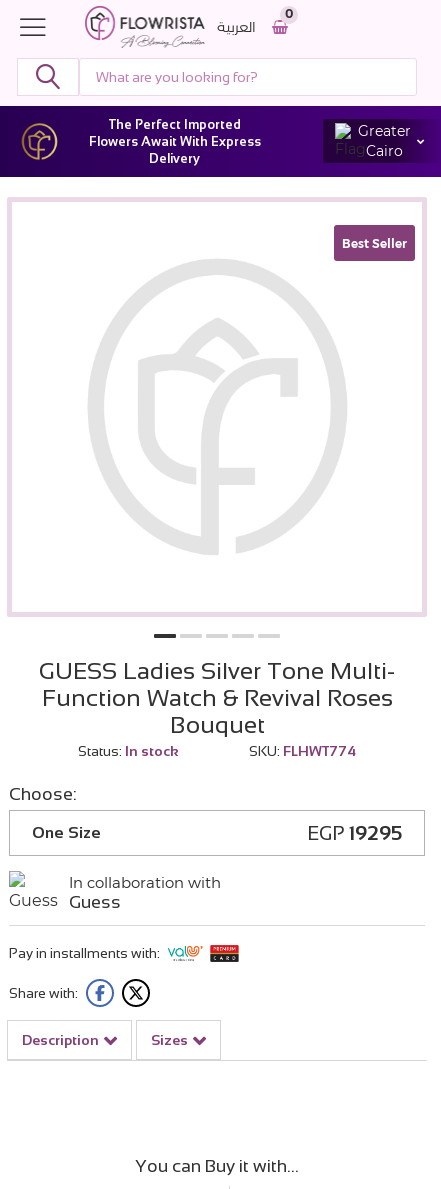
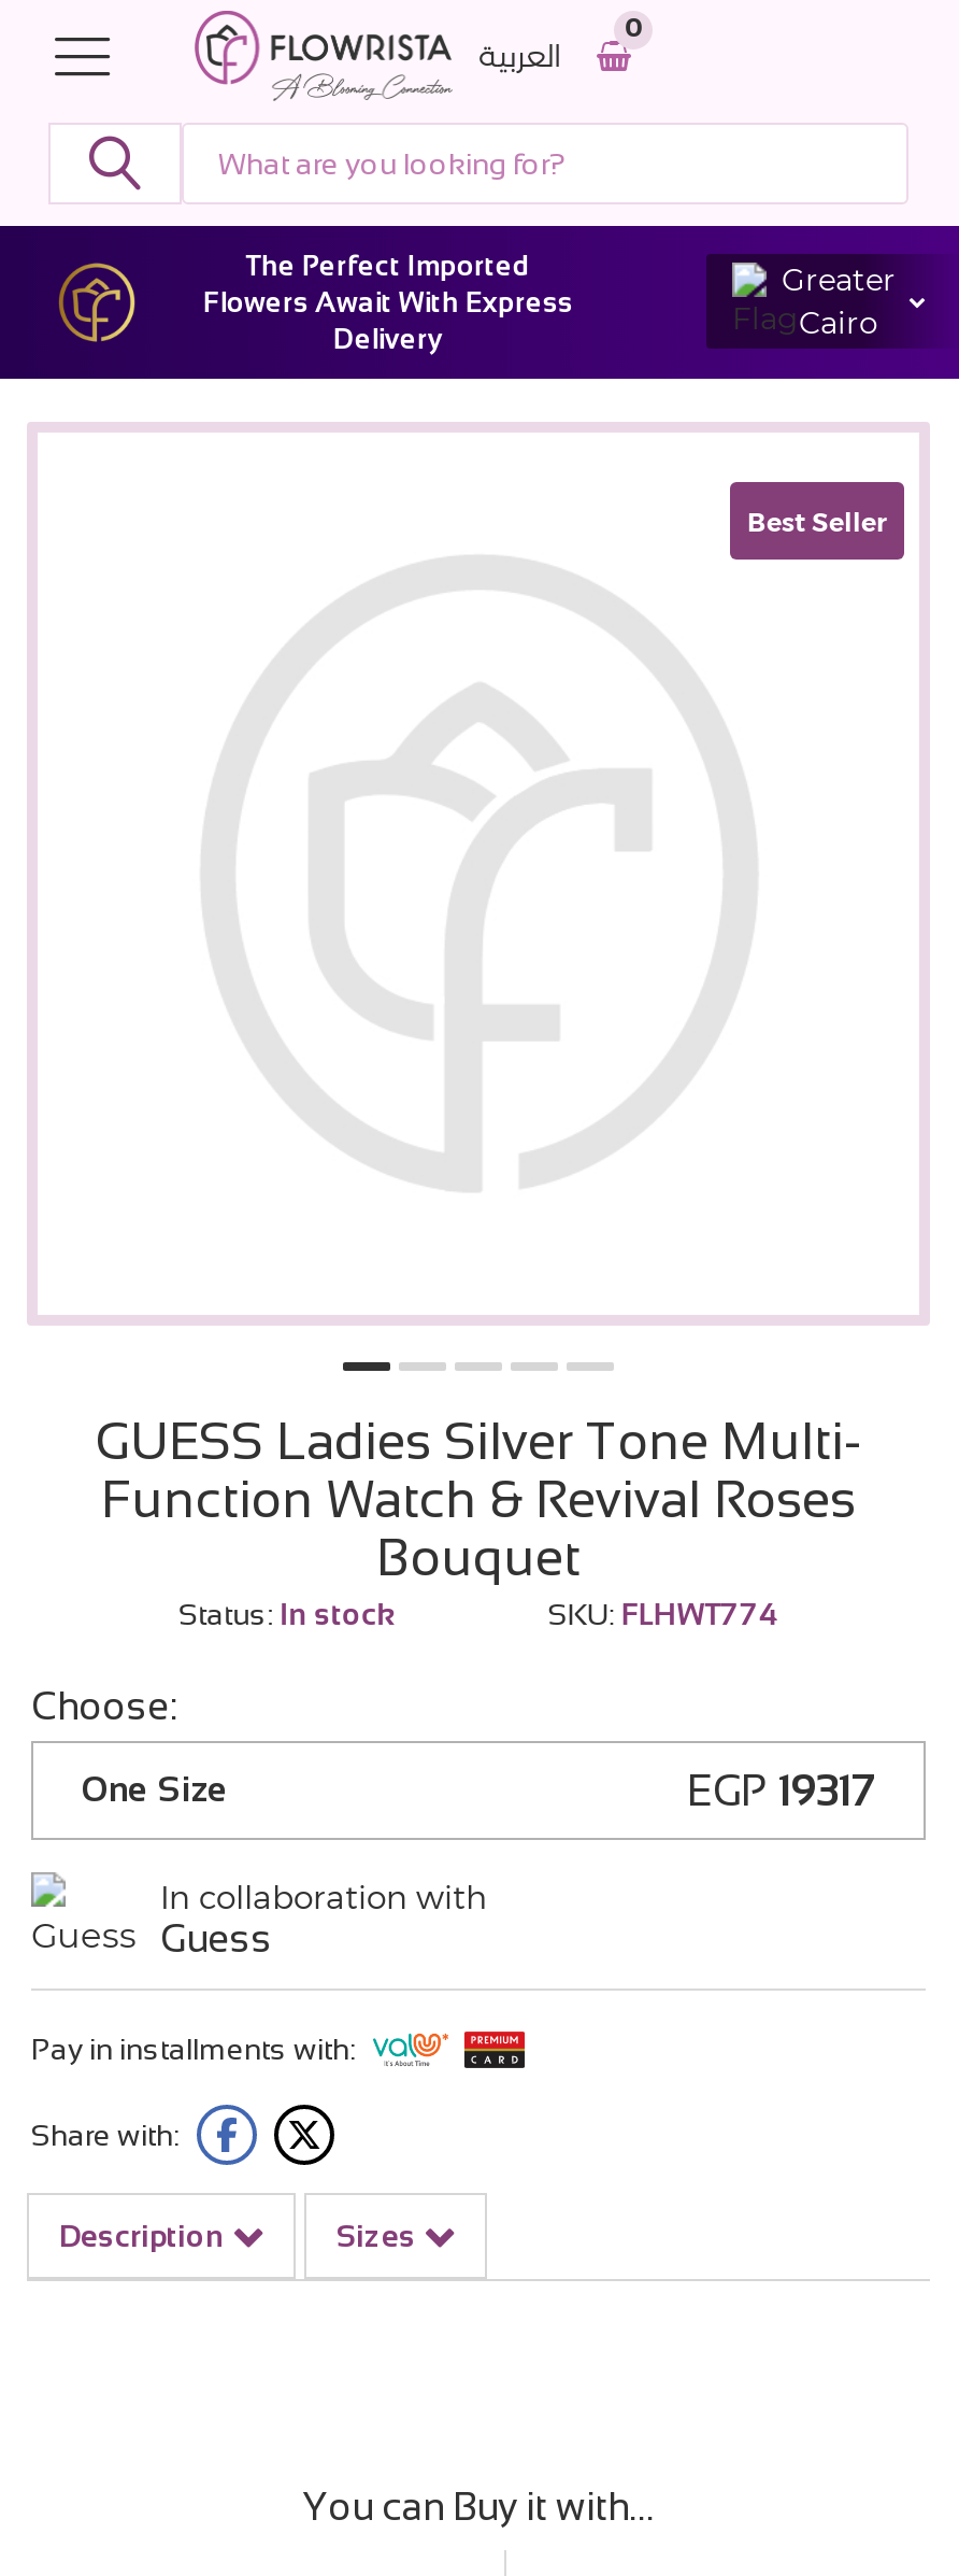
- EGP 19295
+ EGP 19317
